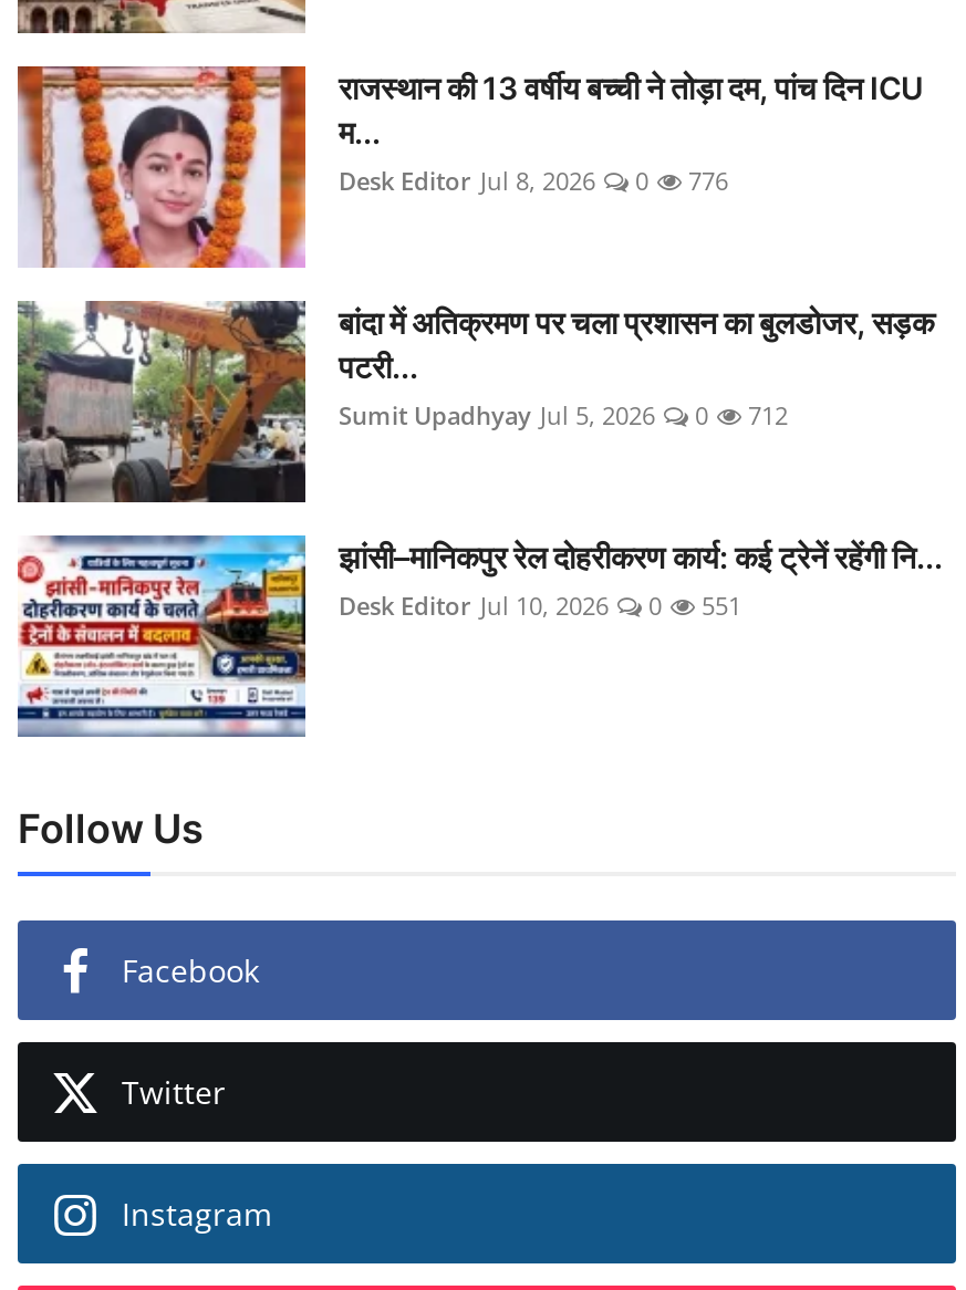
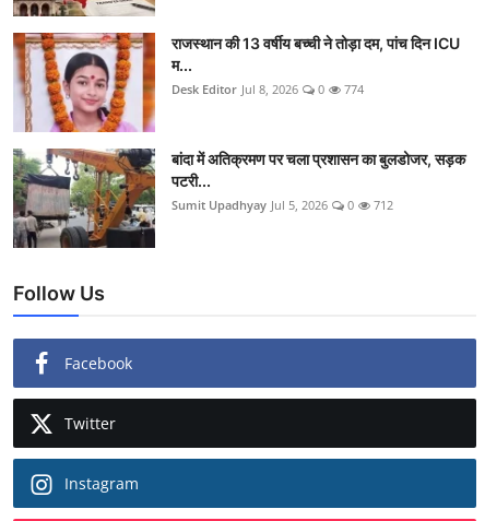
- Desk Editor Jul 8, 2026 0 776
+ Desk Editor Jul 8, 2026 0 774

- [image]
- झांसी–मानिकपुर रेल दोहरीकरण कार्य: कई ट्रेनें रहेंगी नि...
- Desk Editor Jul 10, 2026
- 0
- 551
